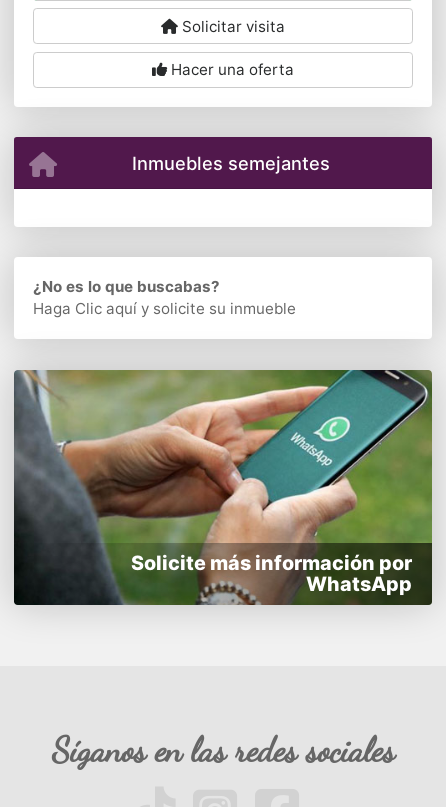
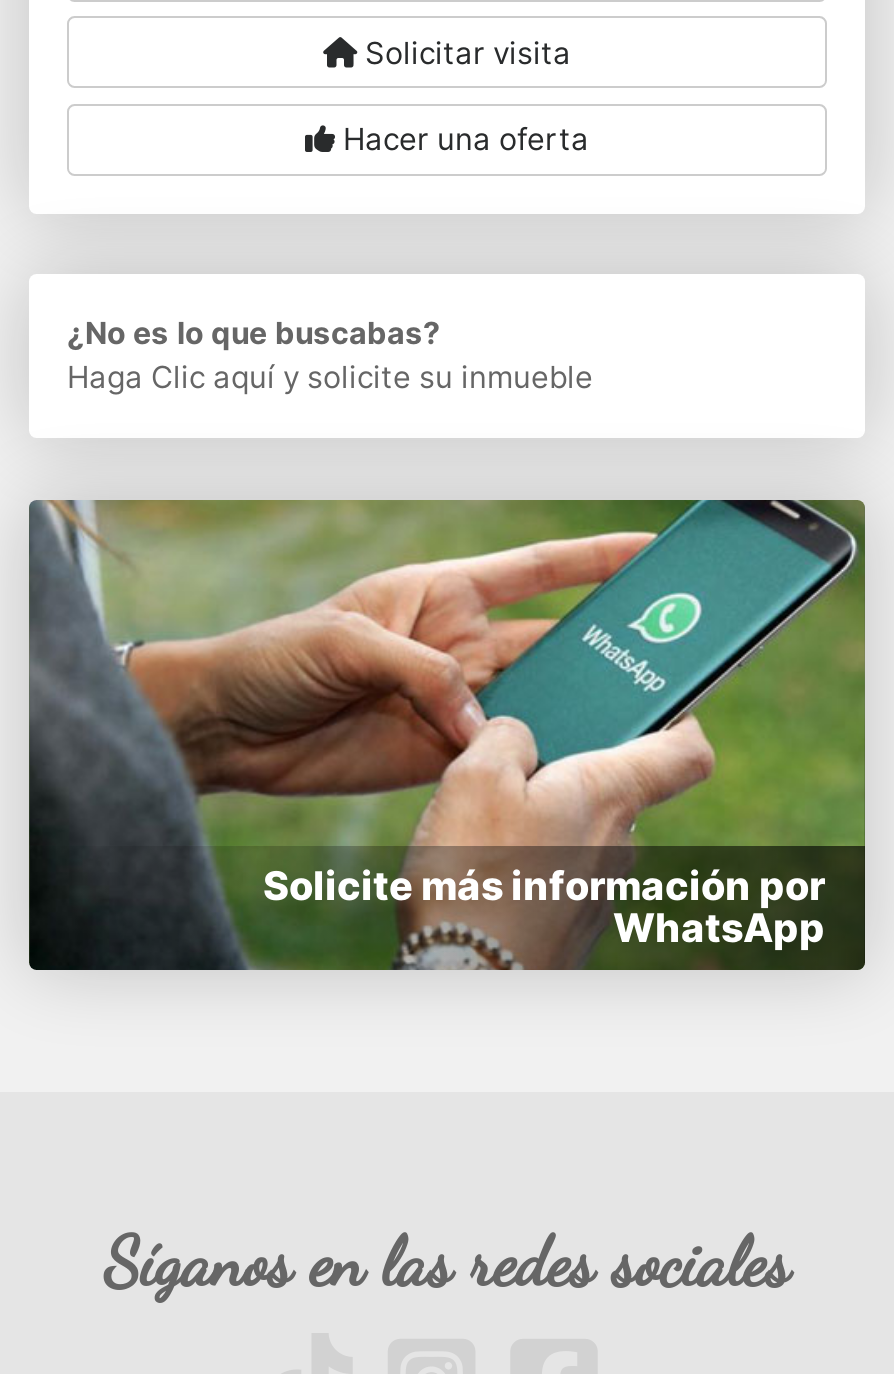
- Inmuebles semejantes
